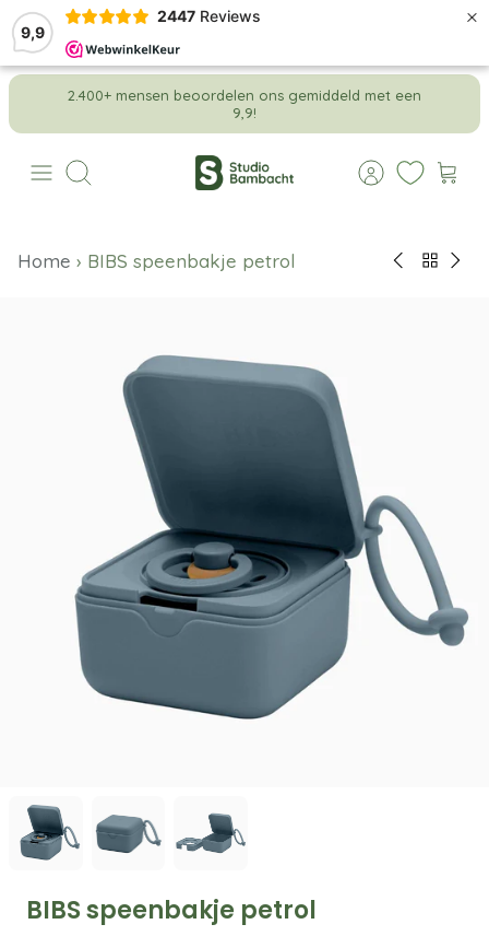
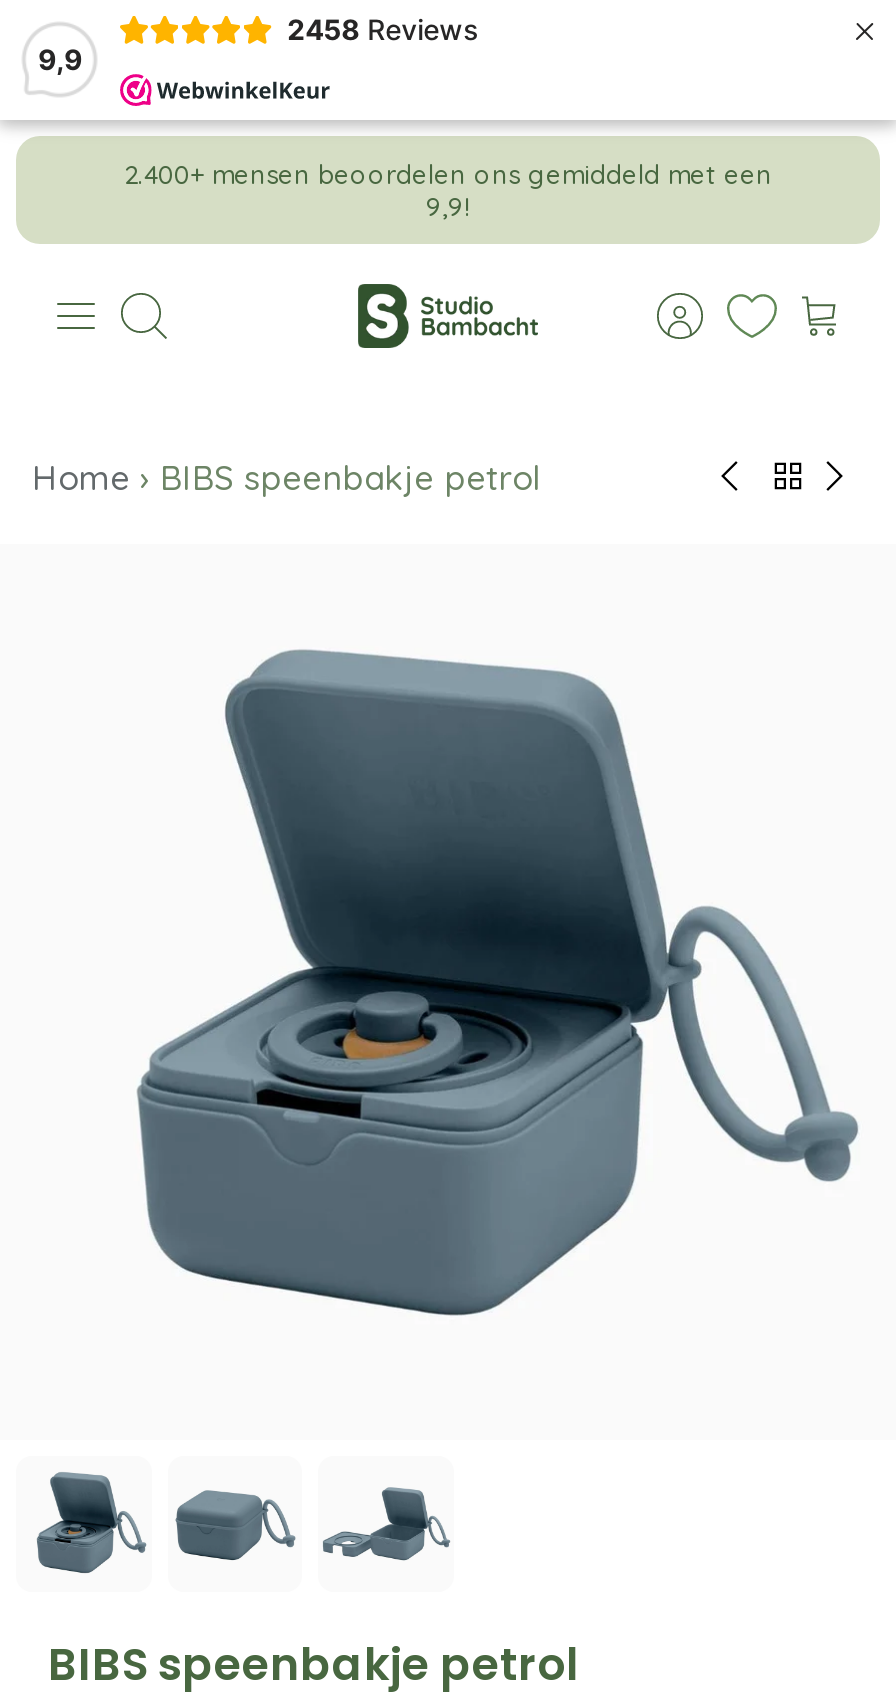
- 2447 Reviews
+ 2458 Reviews
